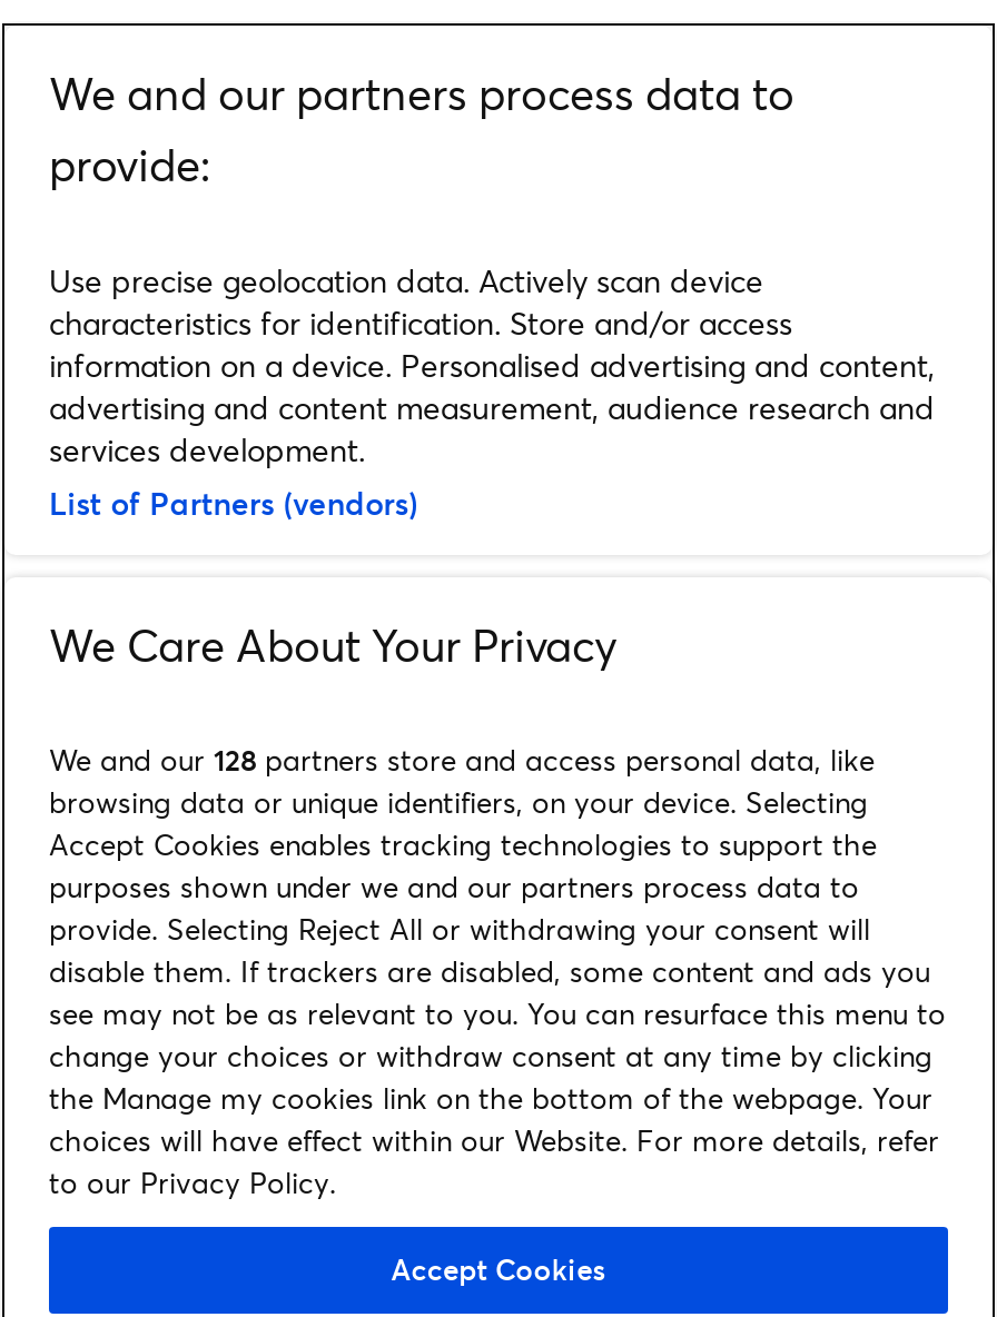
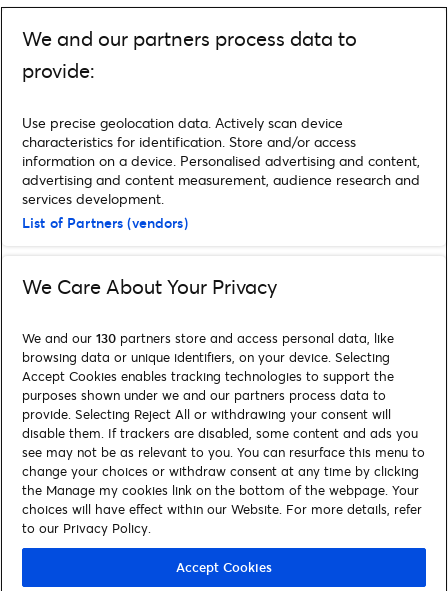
- We and our 128 partners store and access personal data, like
+ We and our 130 partners store and access personal data, like
